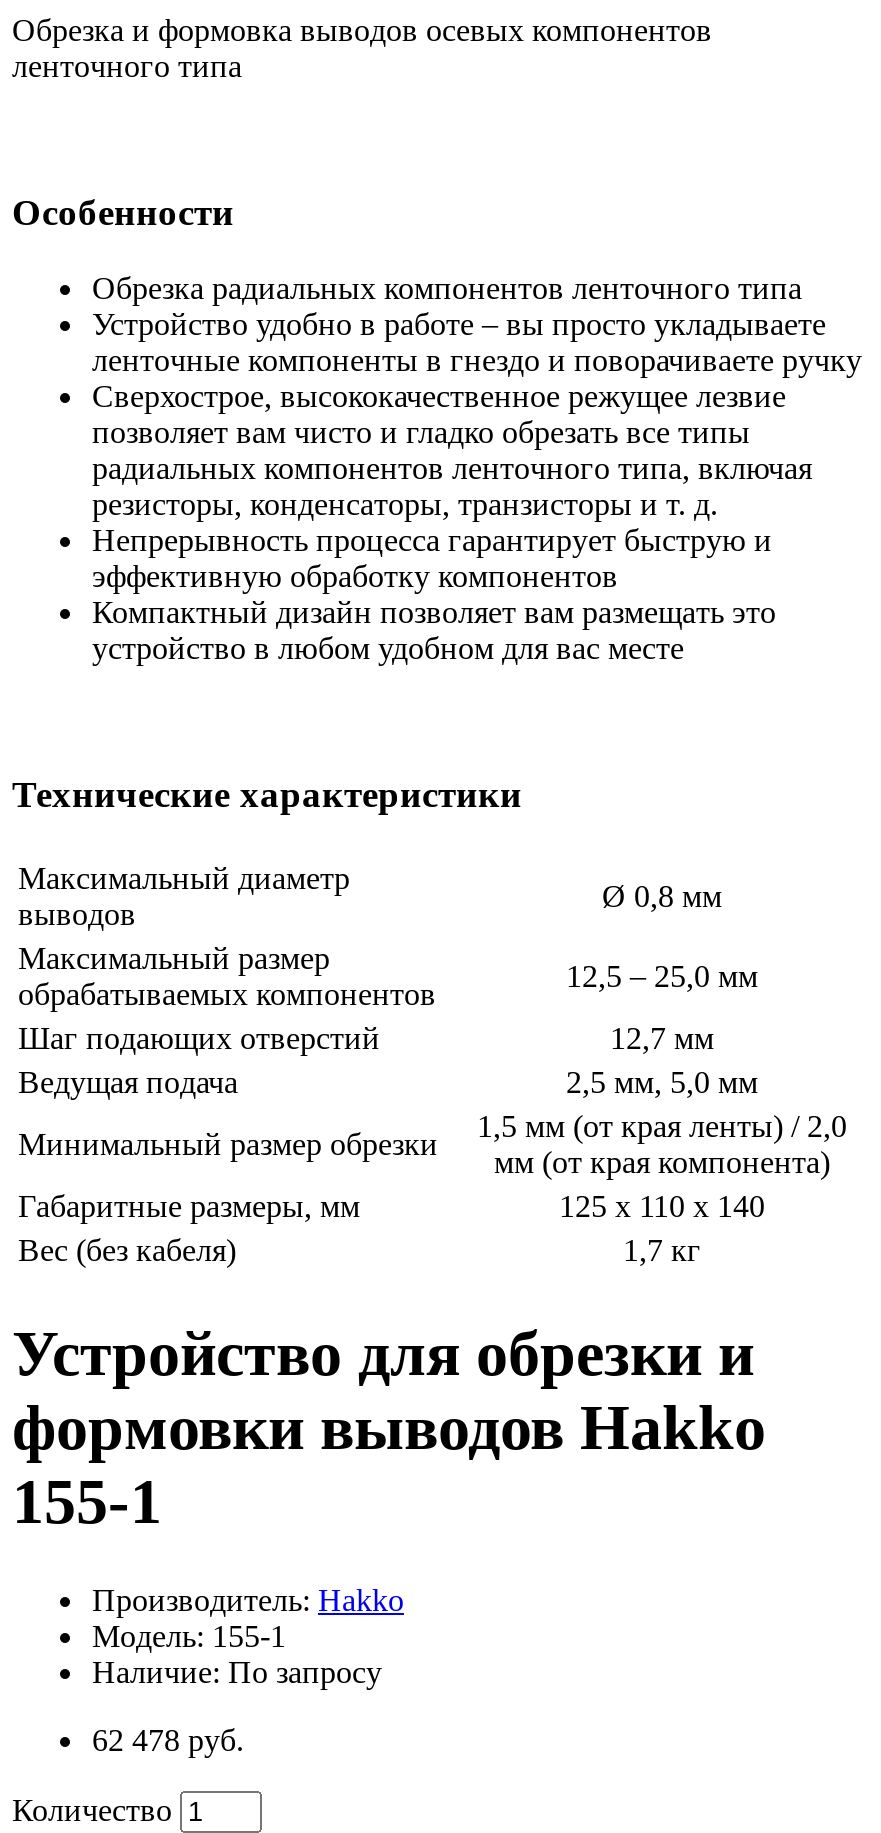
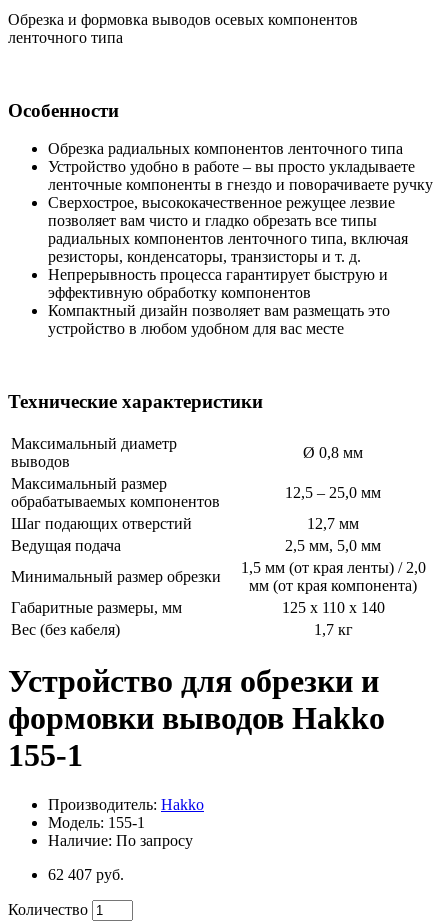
- 62 478 руб.
+ 62 407 руб.
